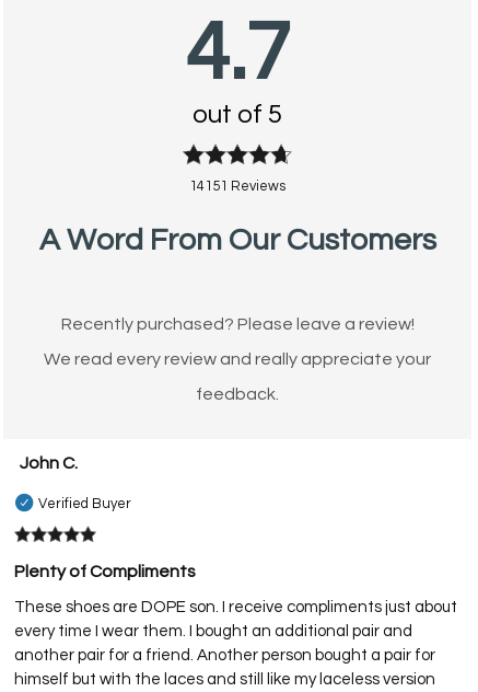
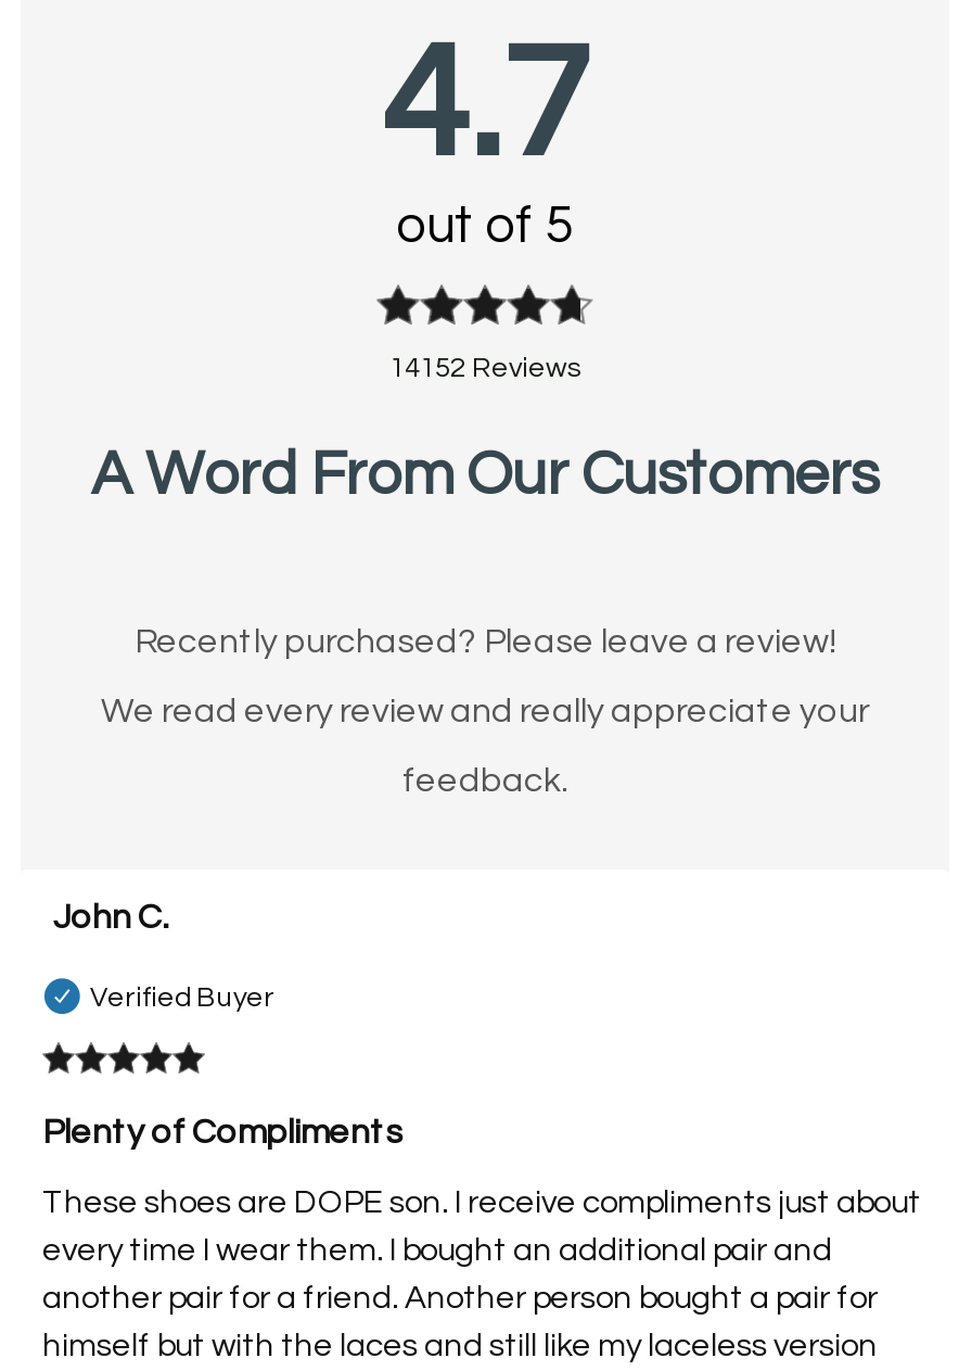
- 14151 Reviews
+ 14152 Reviews
